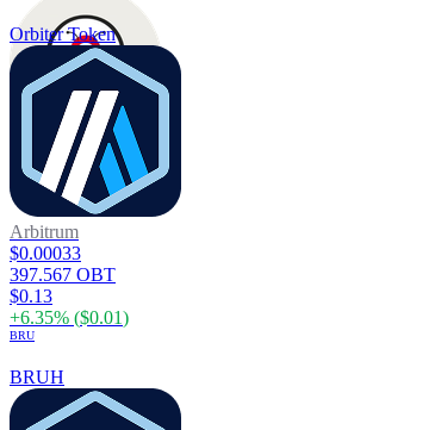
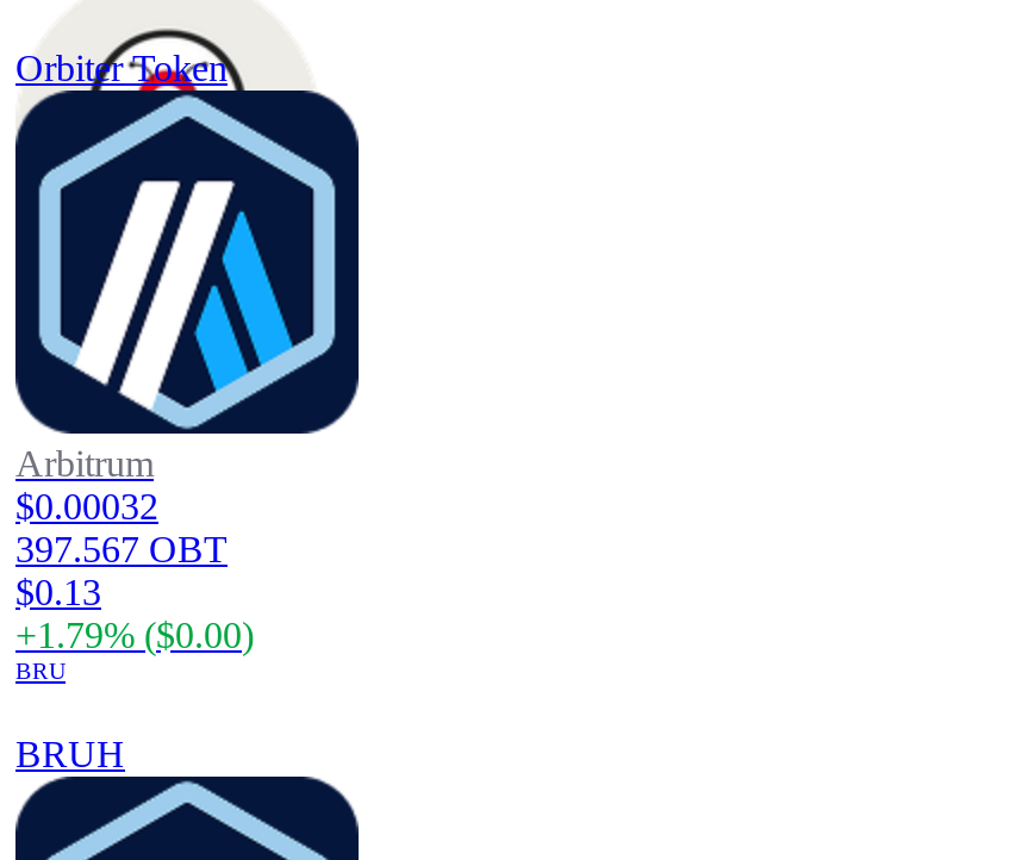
- $0.00033
+ $0.00032

- +6.35% ($0.01)
+ +1.79% ($0.00)
